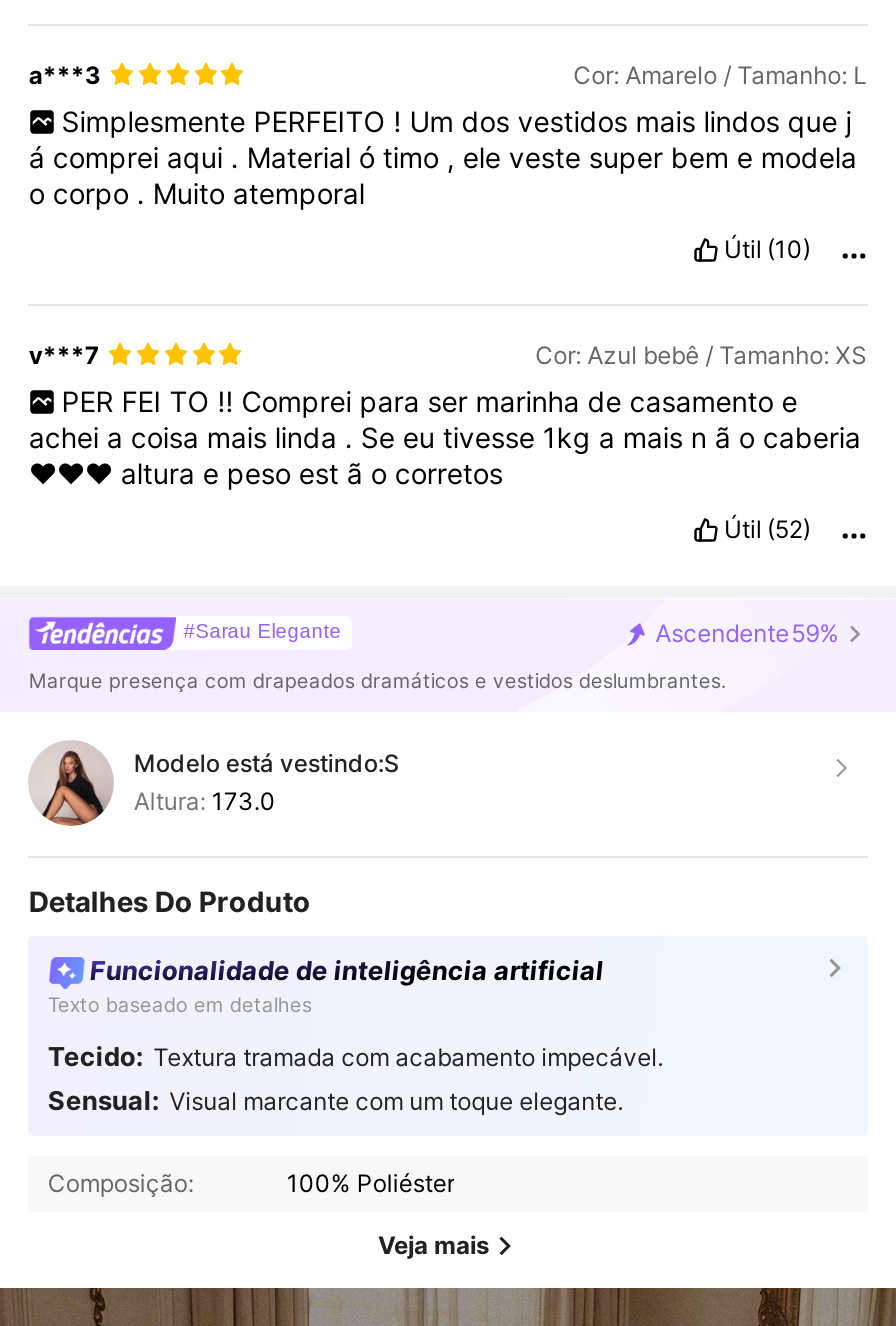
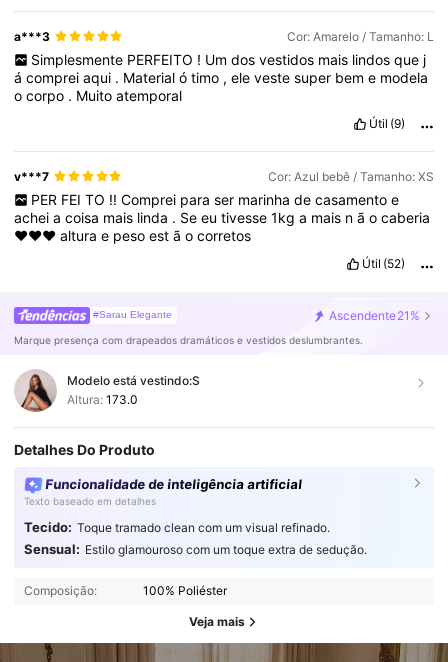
- Útil (10)
+ Útil (9)

- Ascendente59%
+ Ascendente21%

- Tecido: Textura tramada com acabamento impecável.
- Sensual: Visual marcante com um toque elegante.
+ Tecido: Toque tramado clean com um visual refinado.
+ Sensual: Estilo glamouroso com um toque extra de sedução.
